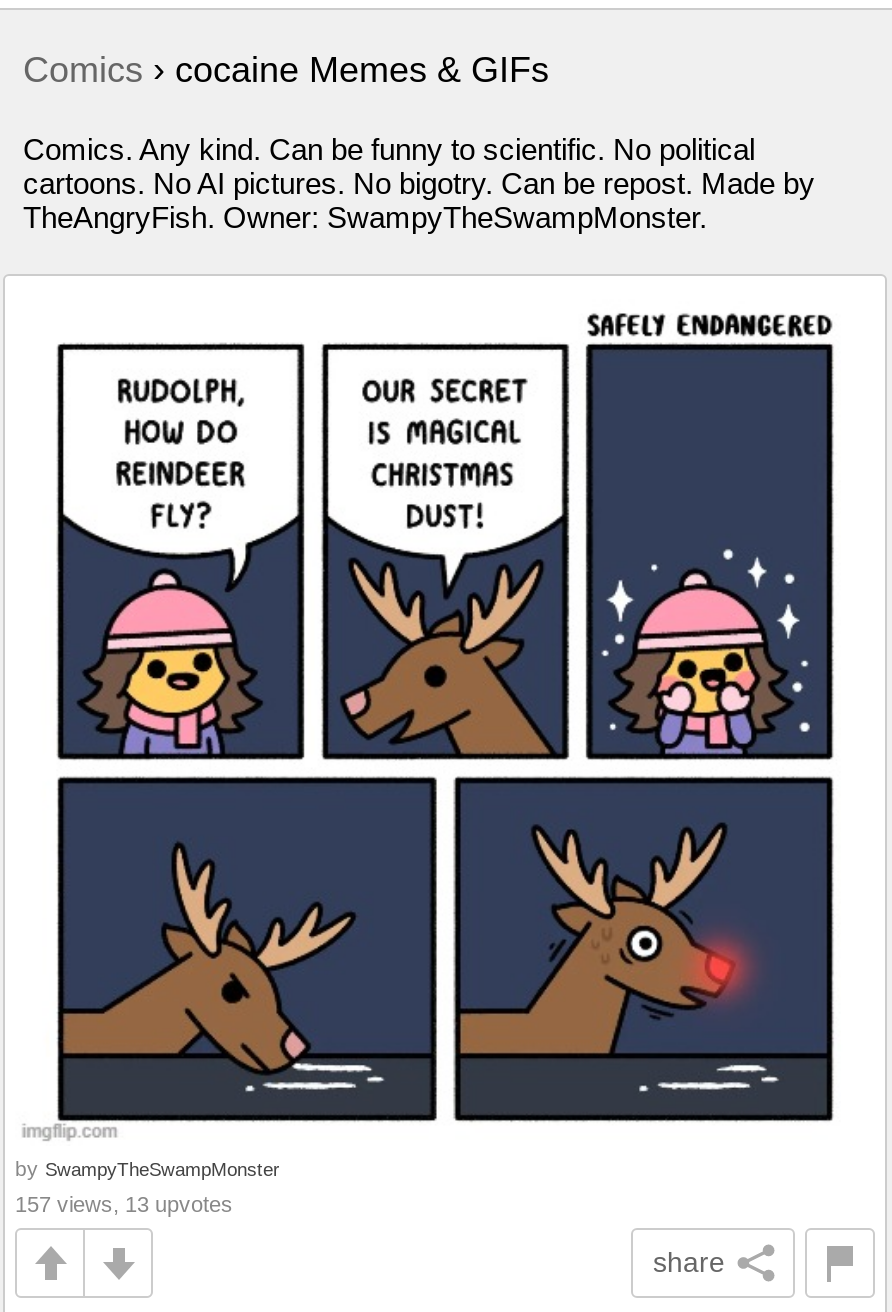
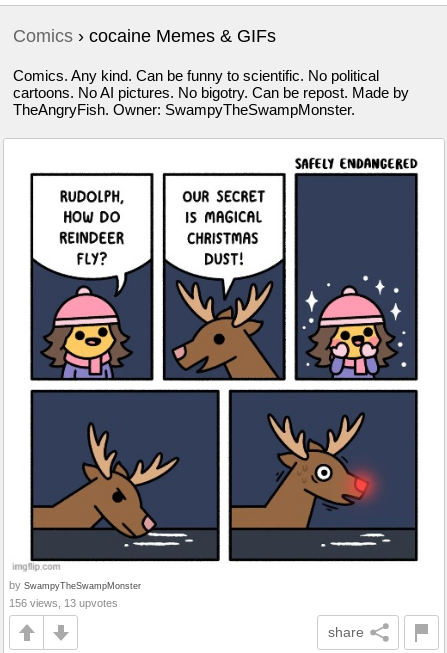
- 157 views, 13 upvotes
+ 156 views, 13 upvotes
